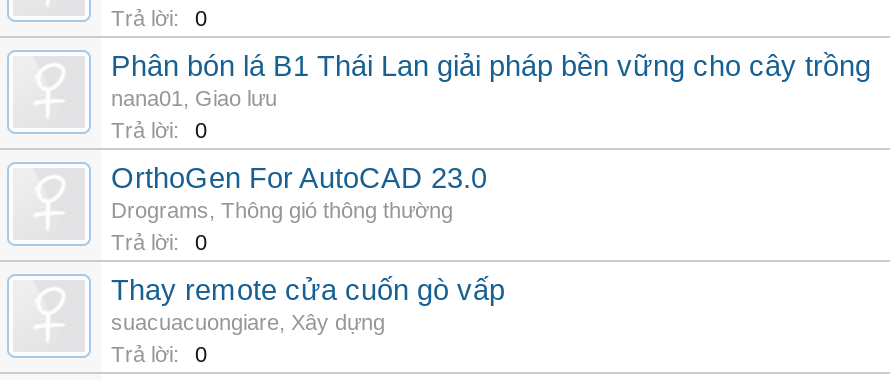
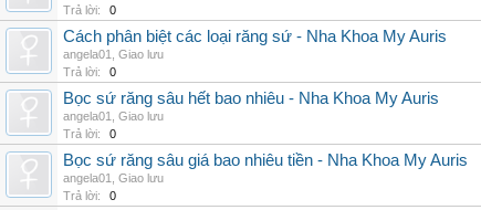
- Phân bón lá B1 Thái Lan giải pháp bền vững cho cây trồng
- nana01, Giao lưu
+ Cách phân biệt các loại răng sứ - Nha Khoa My Auris
+ angela01, Giao lưu

- OrthoGen For AutoCAD 23.0
- Drograms, Thông gió thông thường
+ Bọc sứ răng sâu hết bao nhiêu - Nha Khoa My Auris
+ angela01, Giao lưu

- Thay remote cửa cuốn gò vấp
- suacuacuongiare, Xây dựng
+ Bọc sứ răng sâu giá bao nhiêu tiền - Nha Khoa My Auris
+ angela01, Giao lưu
